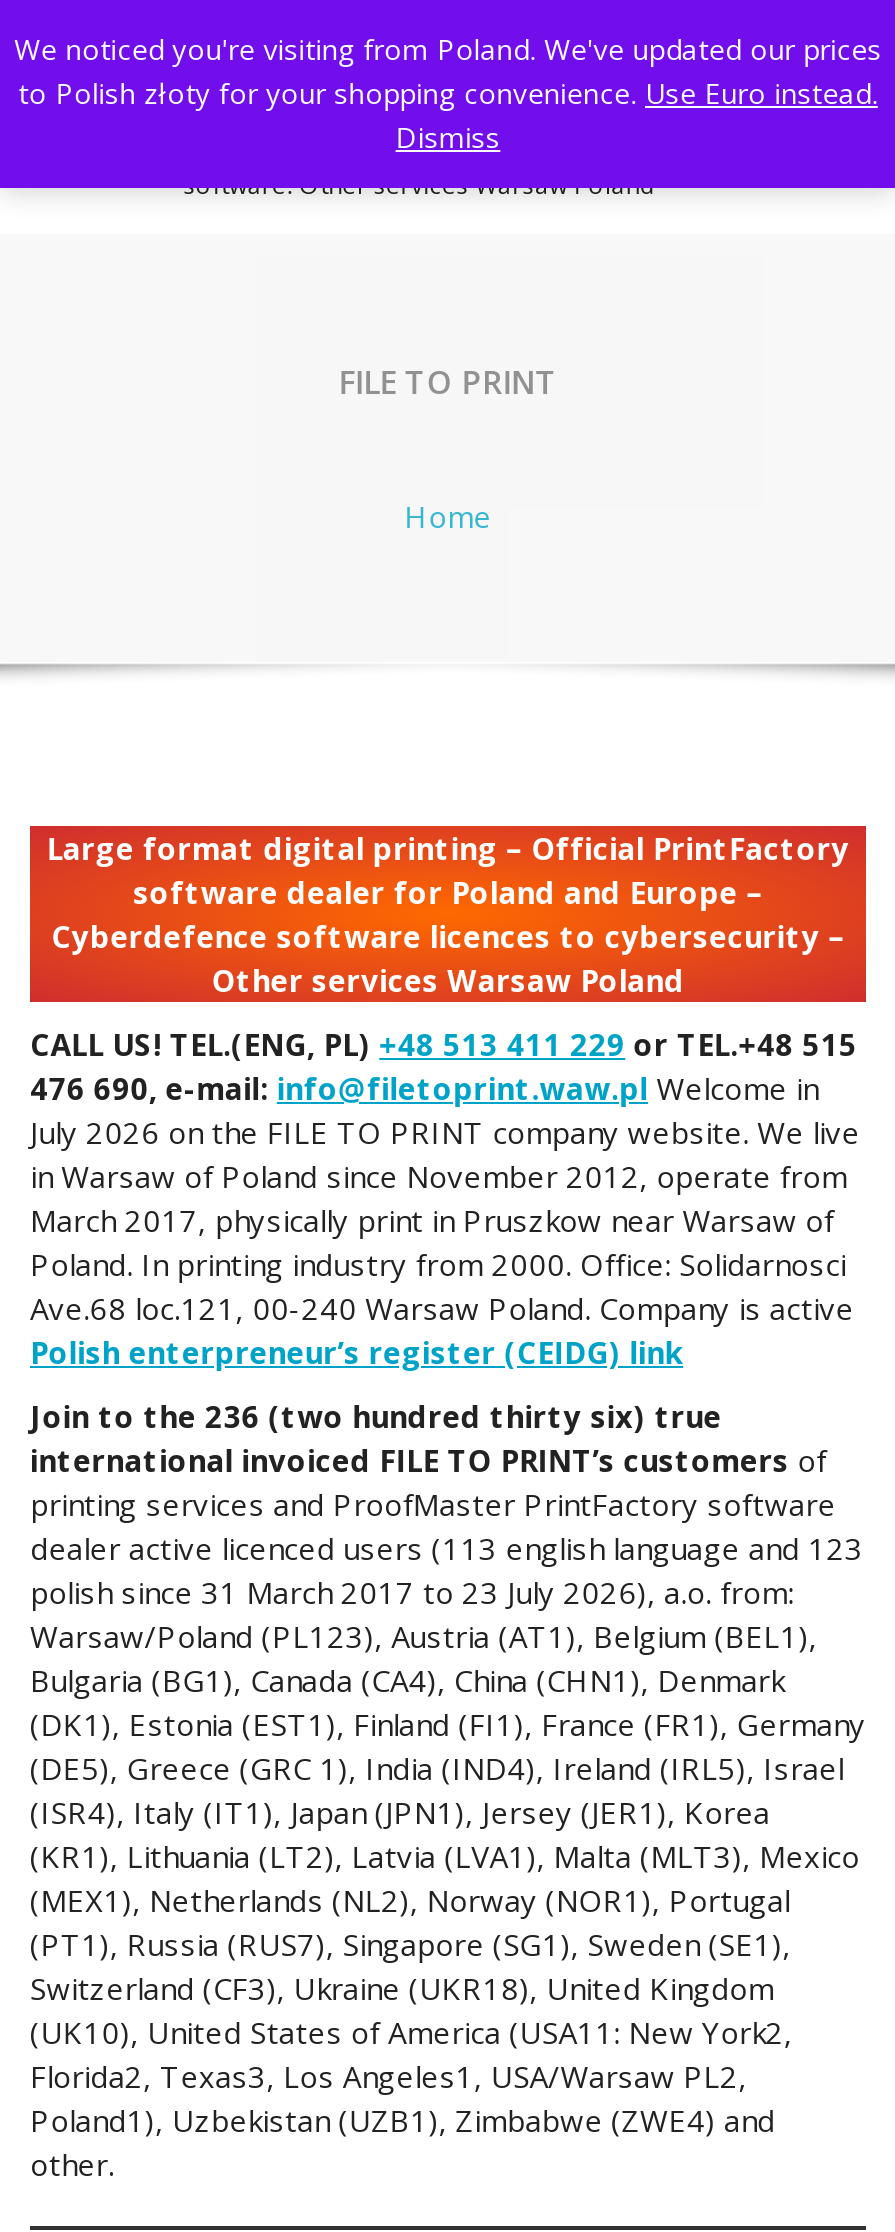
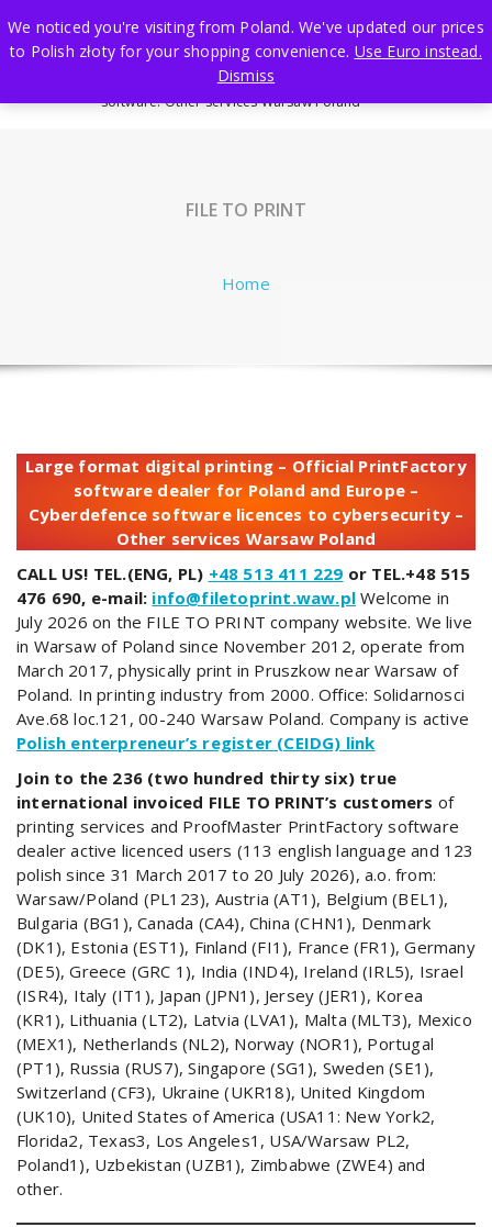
- polish since 31 March 2017 to 23 July 2026), a.o. from:
+ polish since 31 March 2017 to 20 July 2026), a.o. from:
